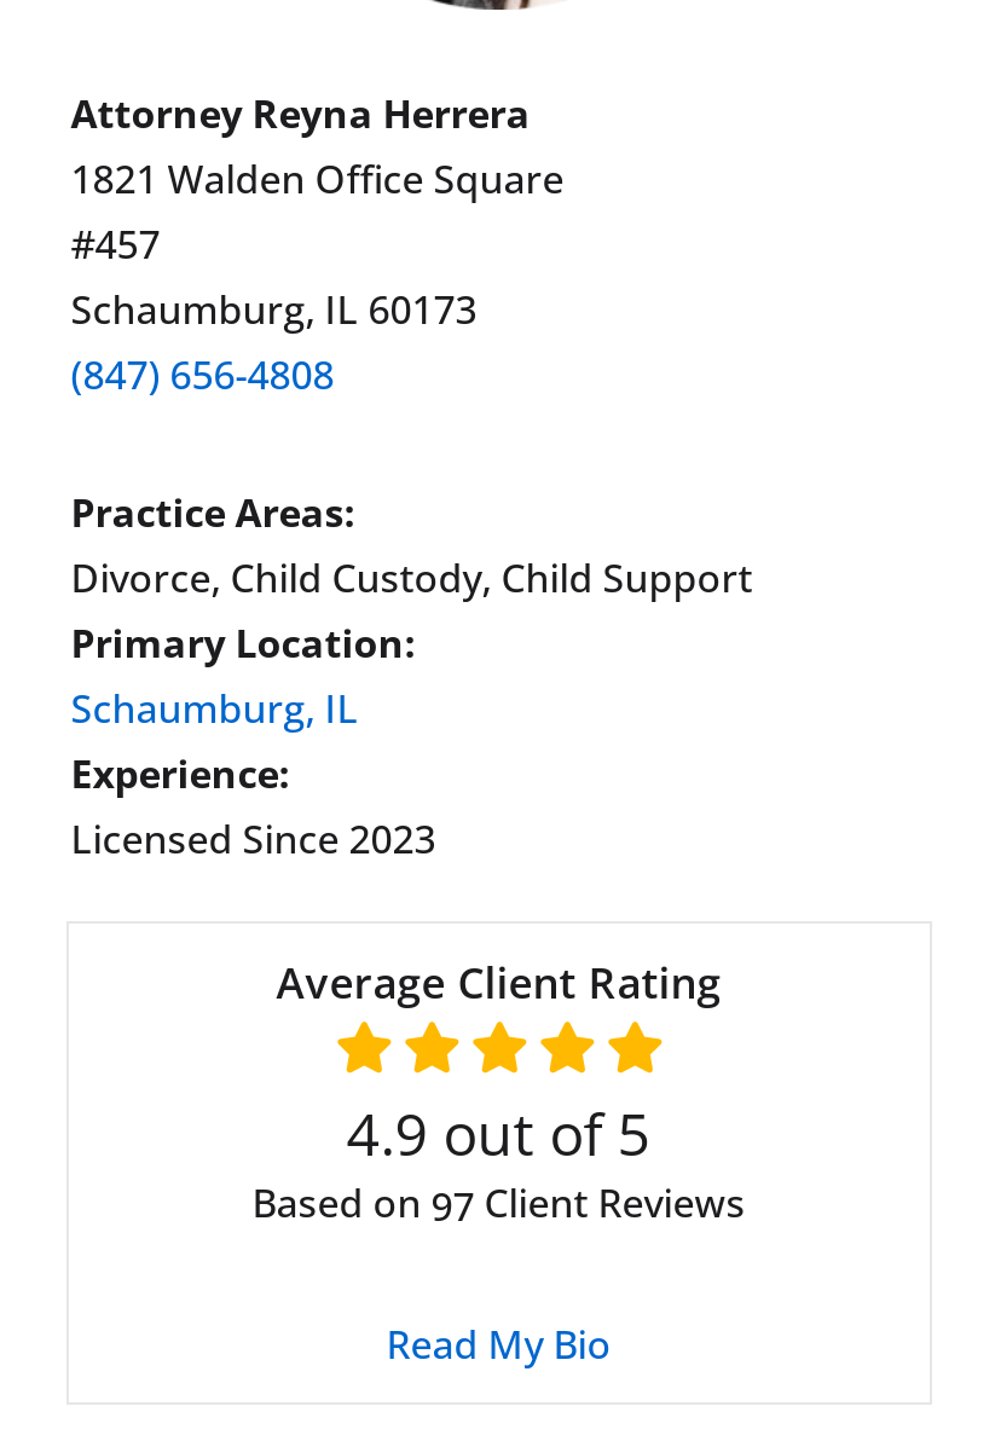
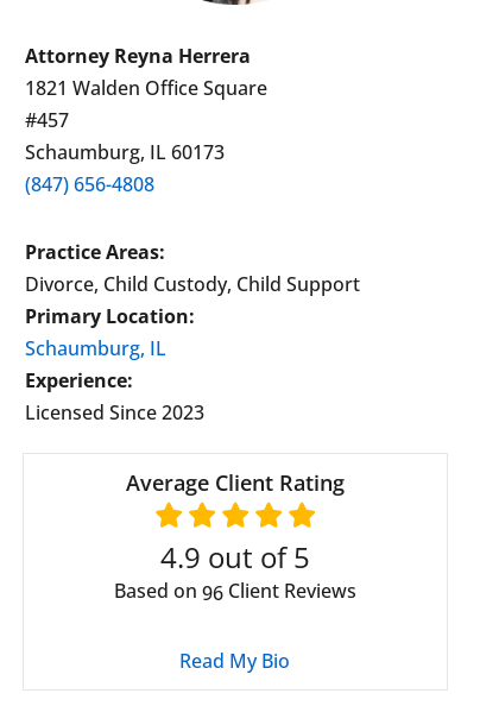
- Based on 97 Client Reviews
+ Based on 96 Client Reviews
